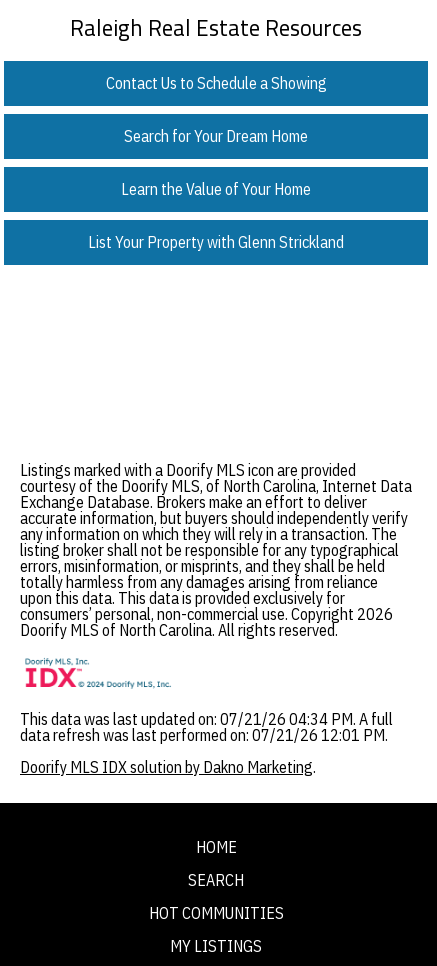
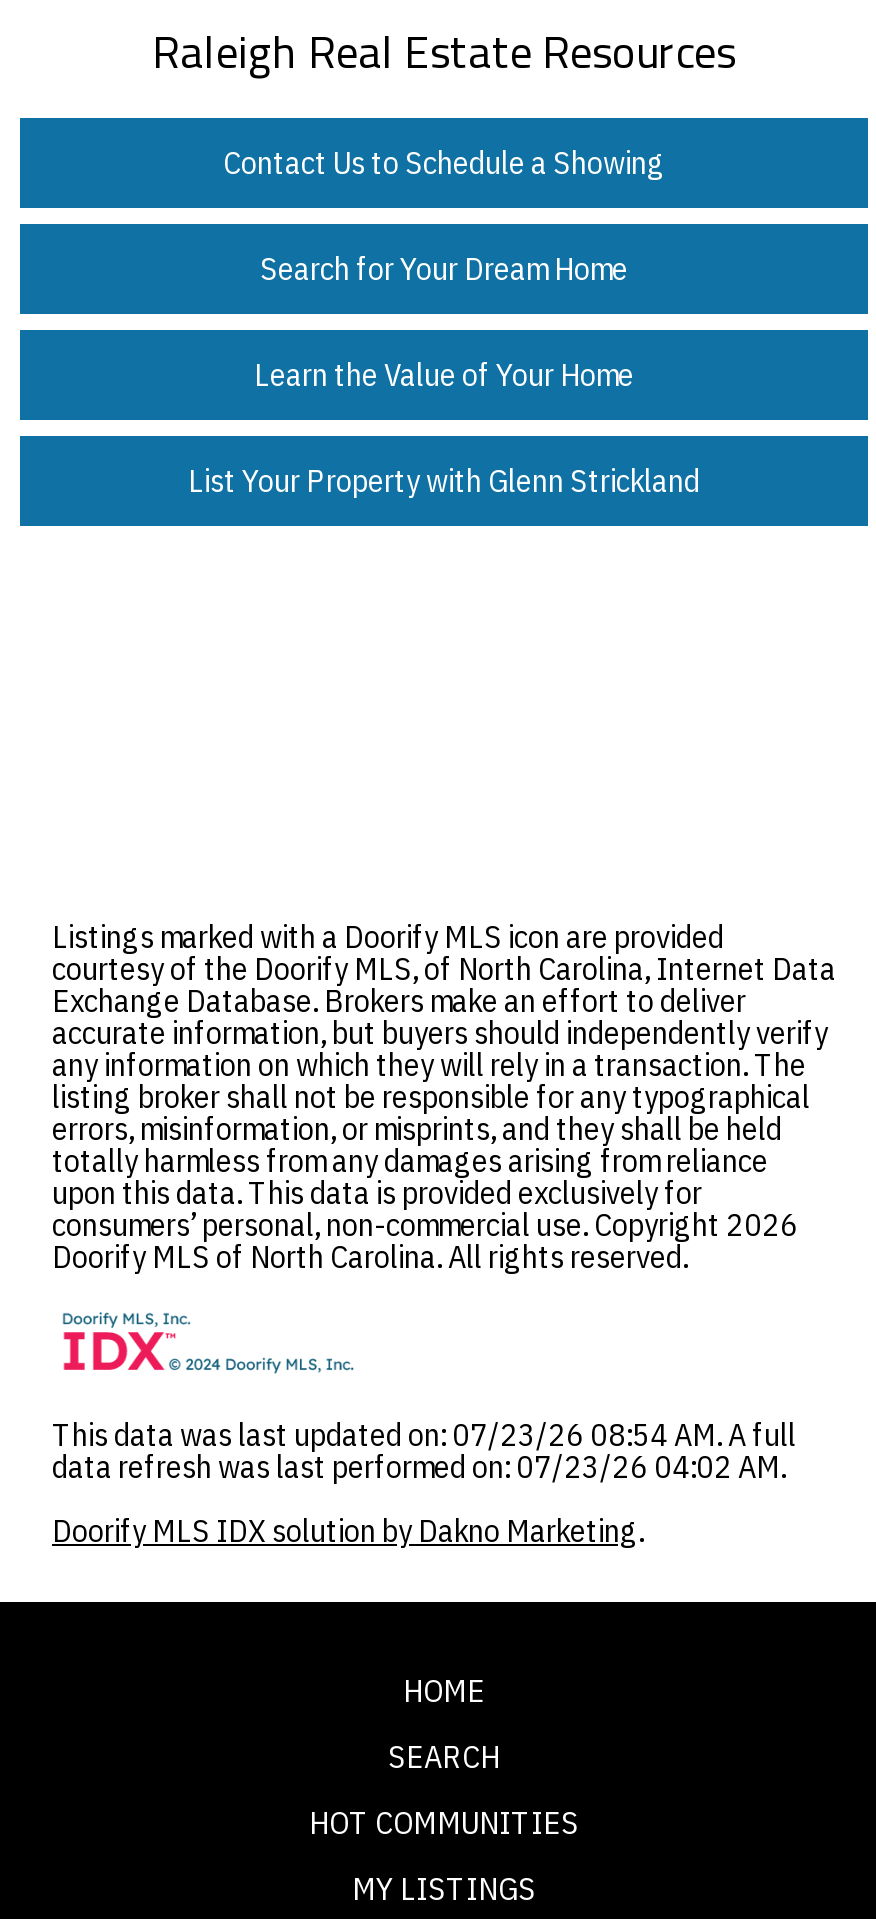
- This data was last updated on: 07/21/26 04:34 PM. A full
+ This data was last updated on: 07/23/26 08:54 AM. A full

- data refresh was last performed on: 07/21/26 12:01 PM.
+ data refresh was last performed on: 07/23/26 04:02 AM.
